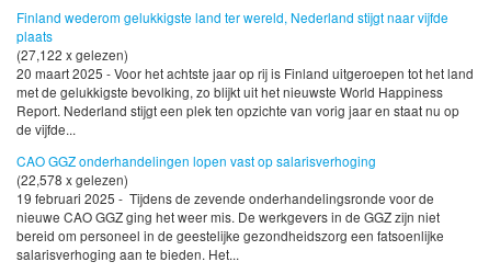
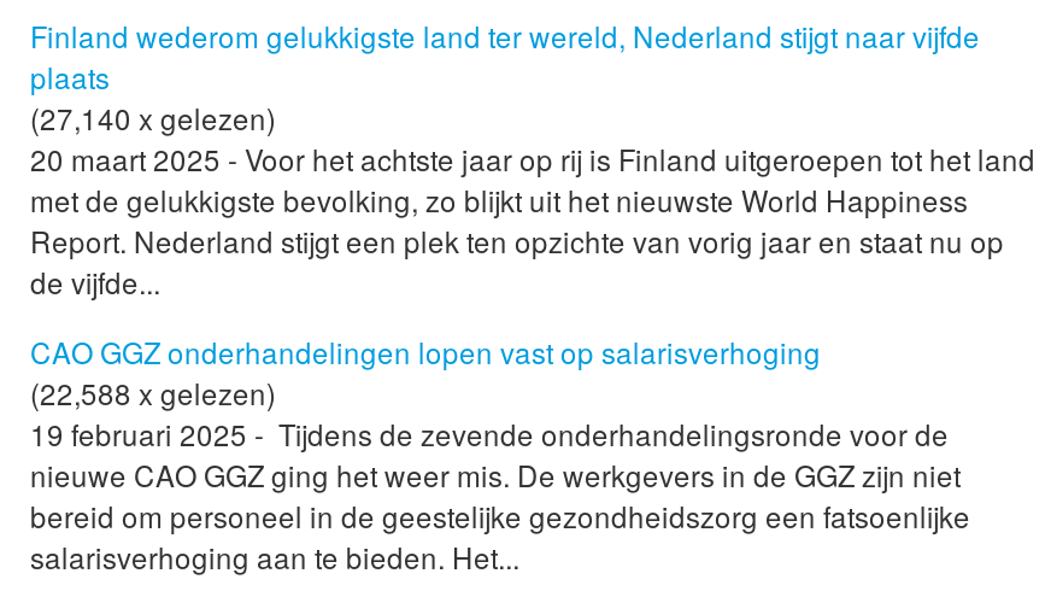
- (27,122 x gelezen)
+ (27,140 x gelezen)

- (22,578 x gelezen)
+ (22,588 x gelezen)
